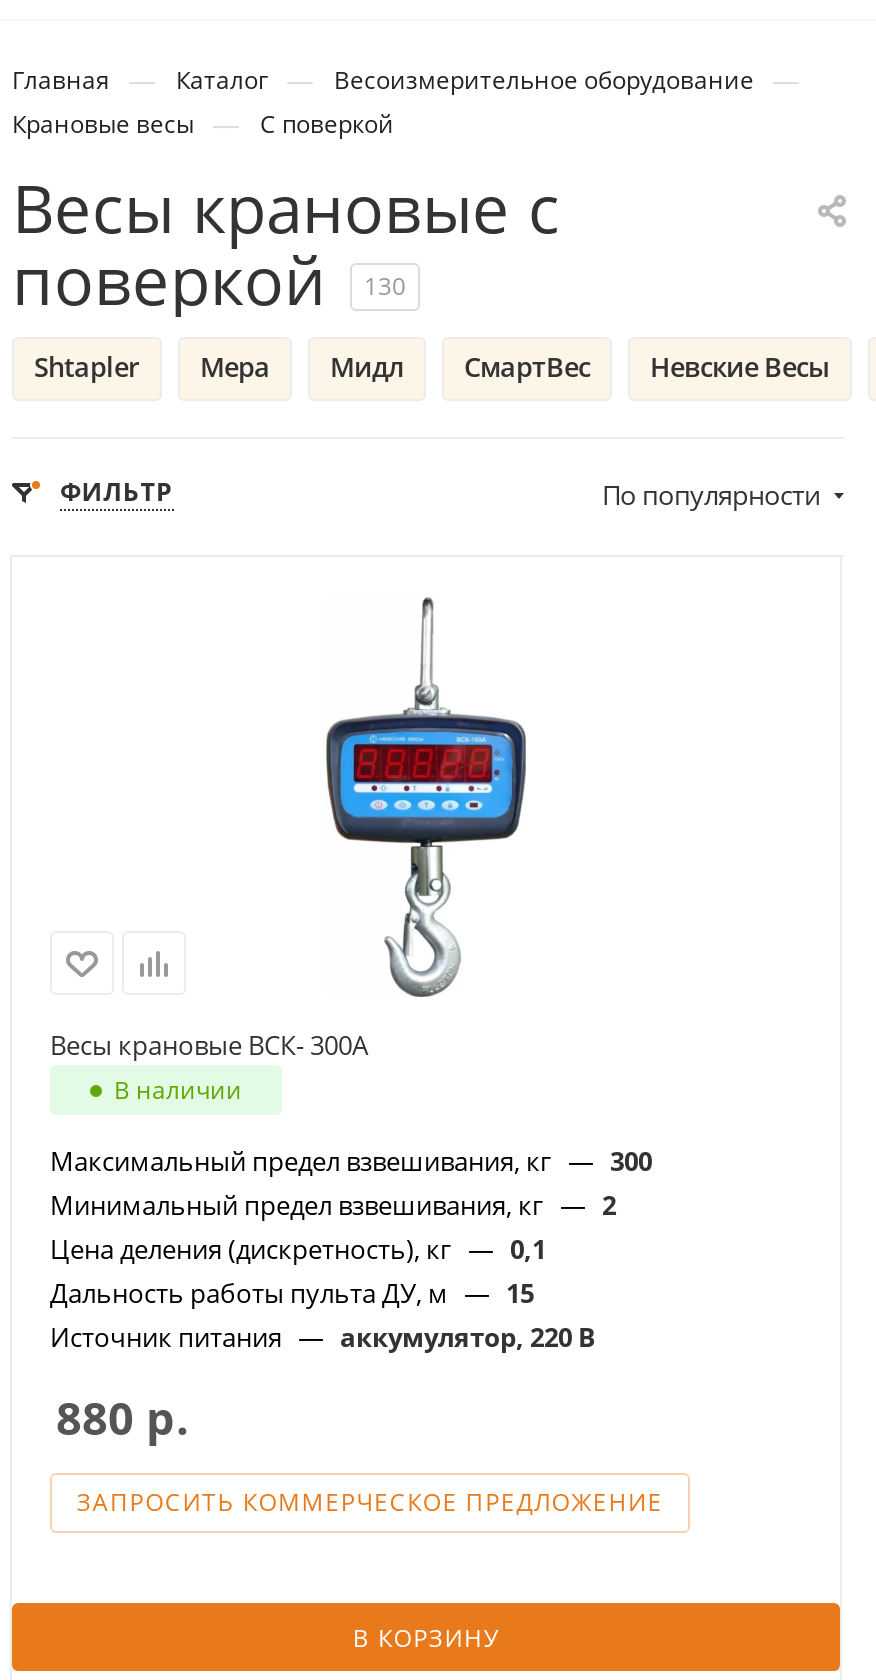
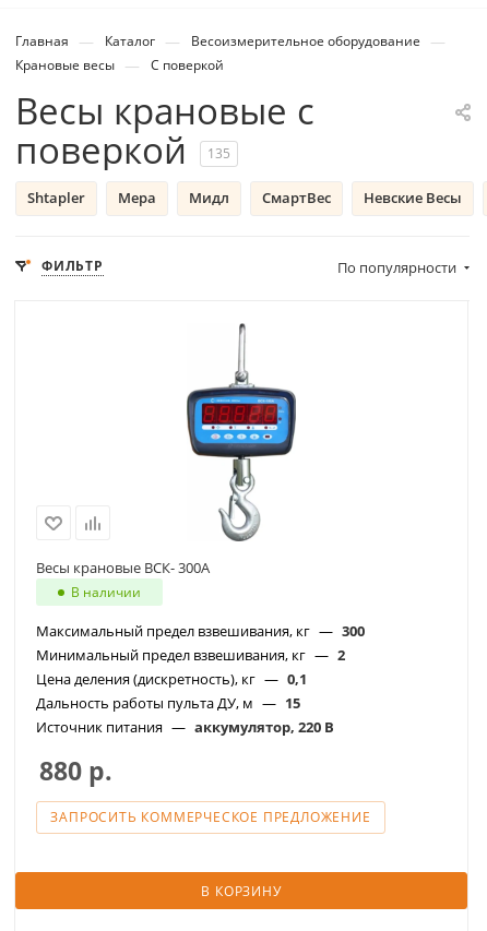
- поверкой 130
+ поверкой 135
